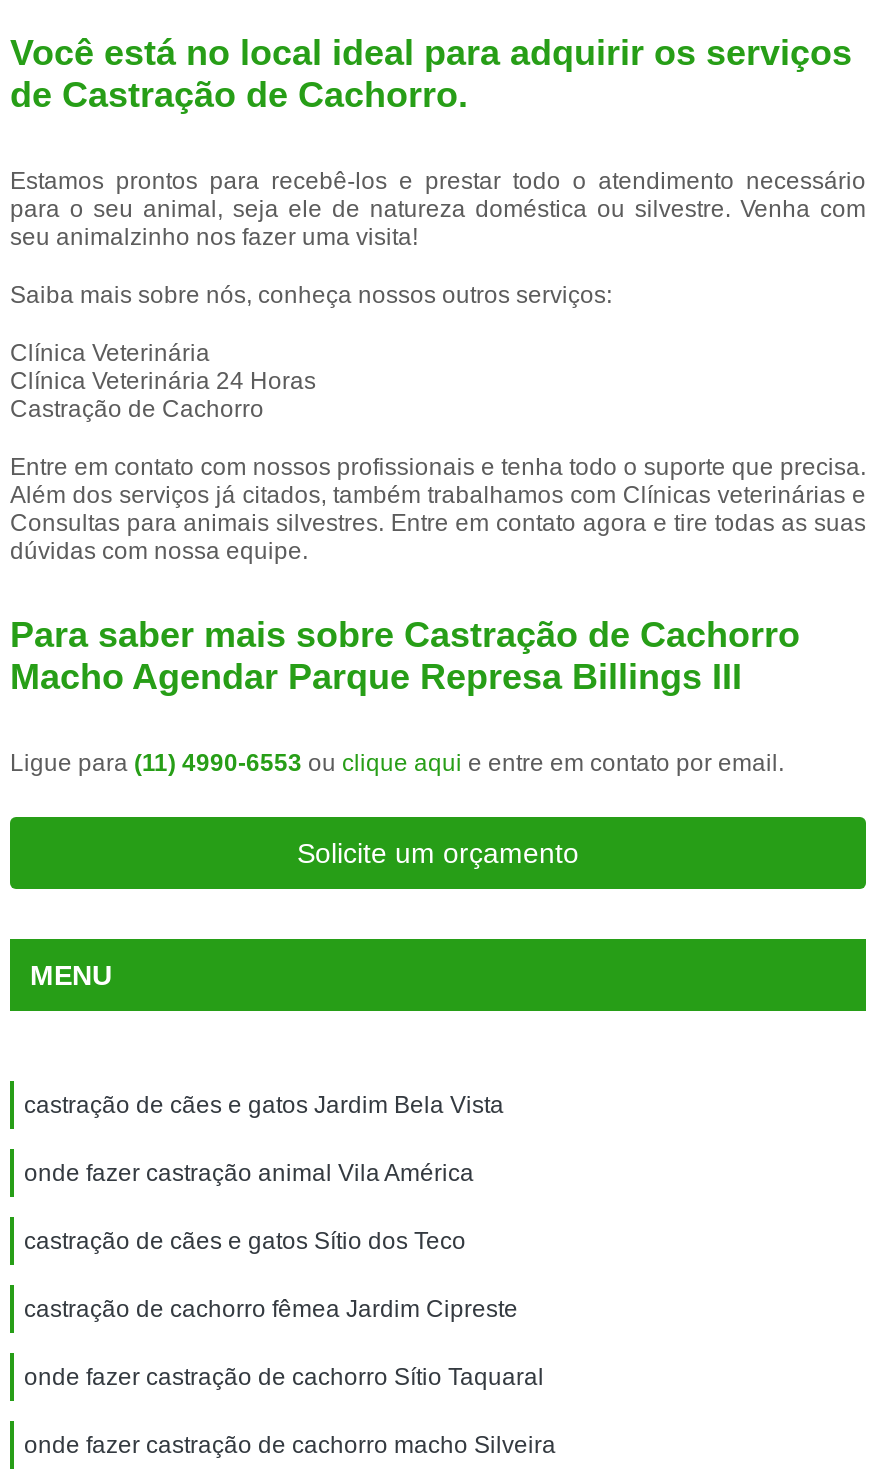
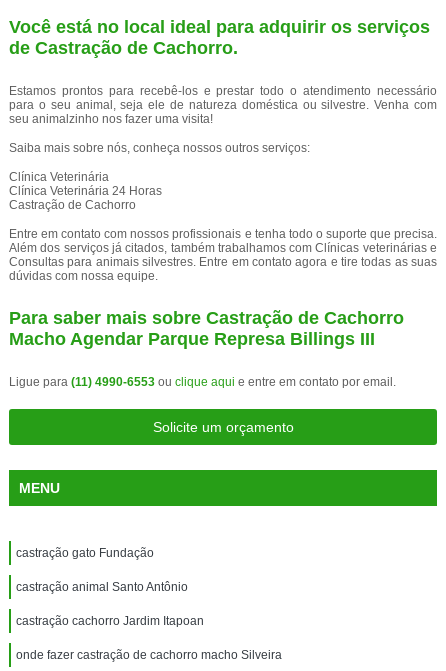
- castração de cães e gatos Jardim Bela Vista
- onde fazer castração animal Vila América
- castração de cães e gatos Sítio dos Teco
- castração de cachorro fêmea Jardim Cipreste
- onde fazer castração de cachorro Sítio Taquaral
+ castração gato Fundação
+ castração animal Santo Antônio
+ castração cachorro Jardim Itapoan
